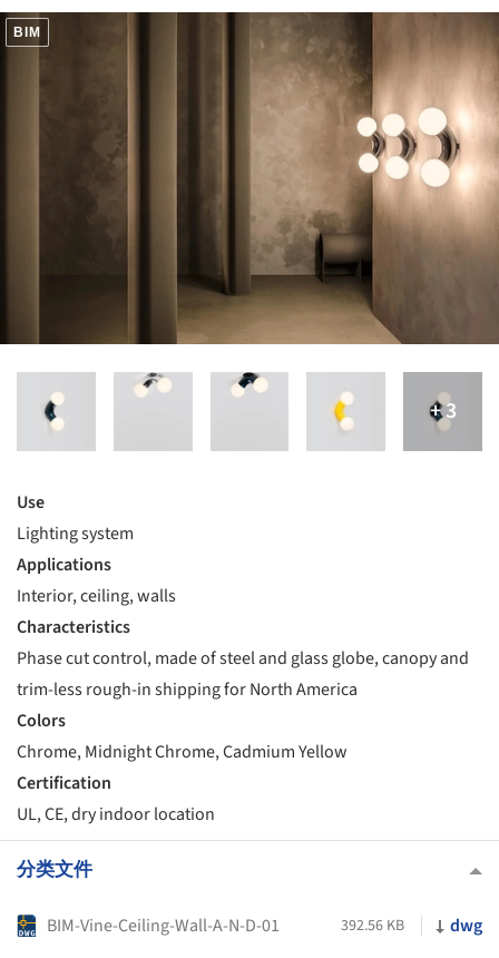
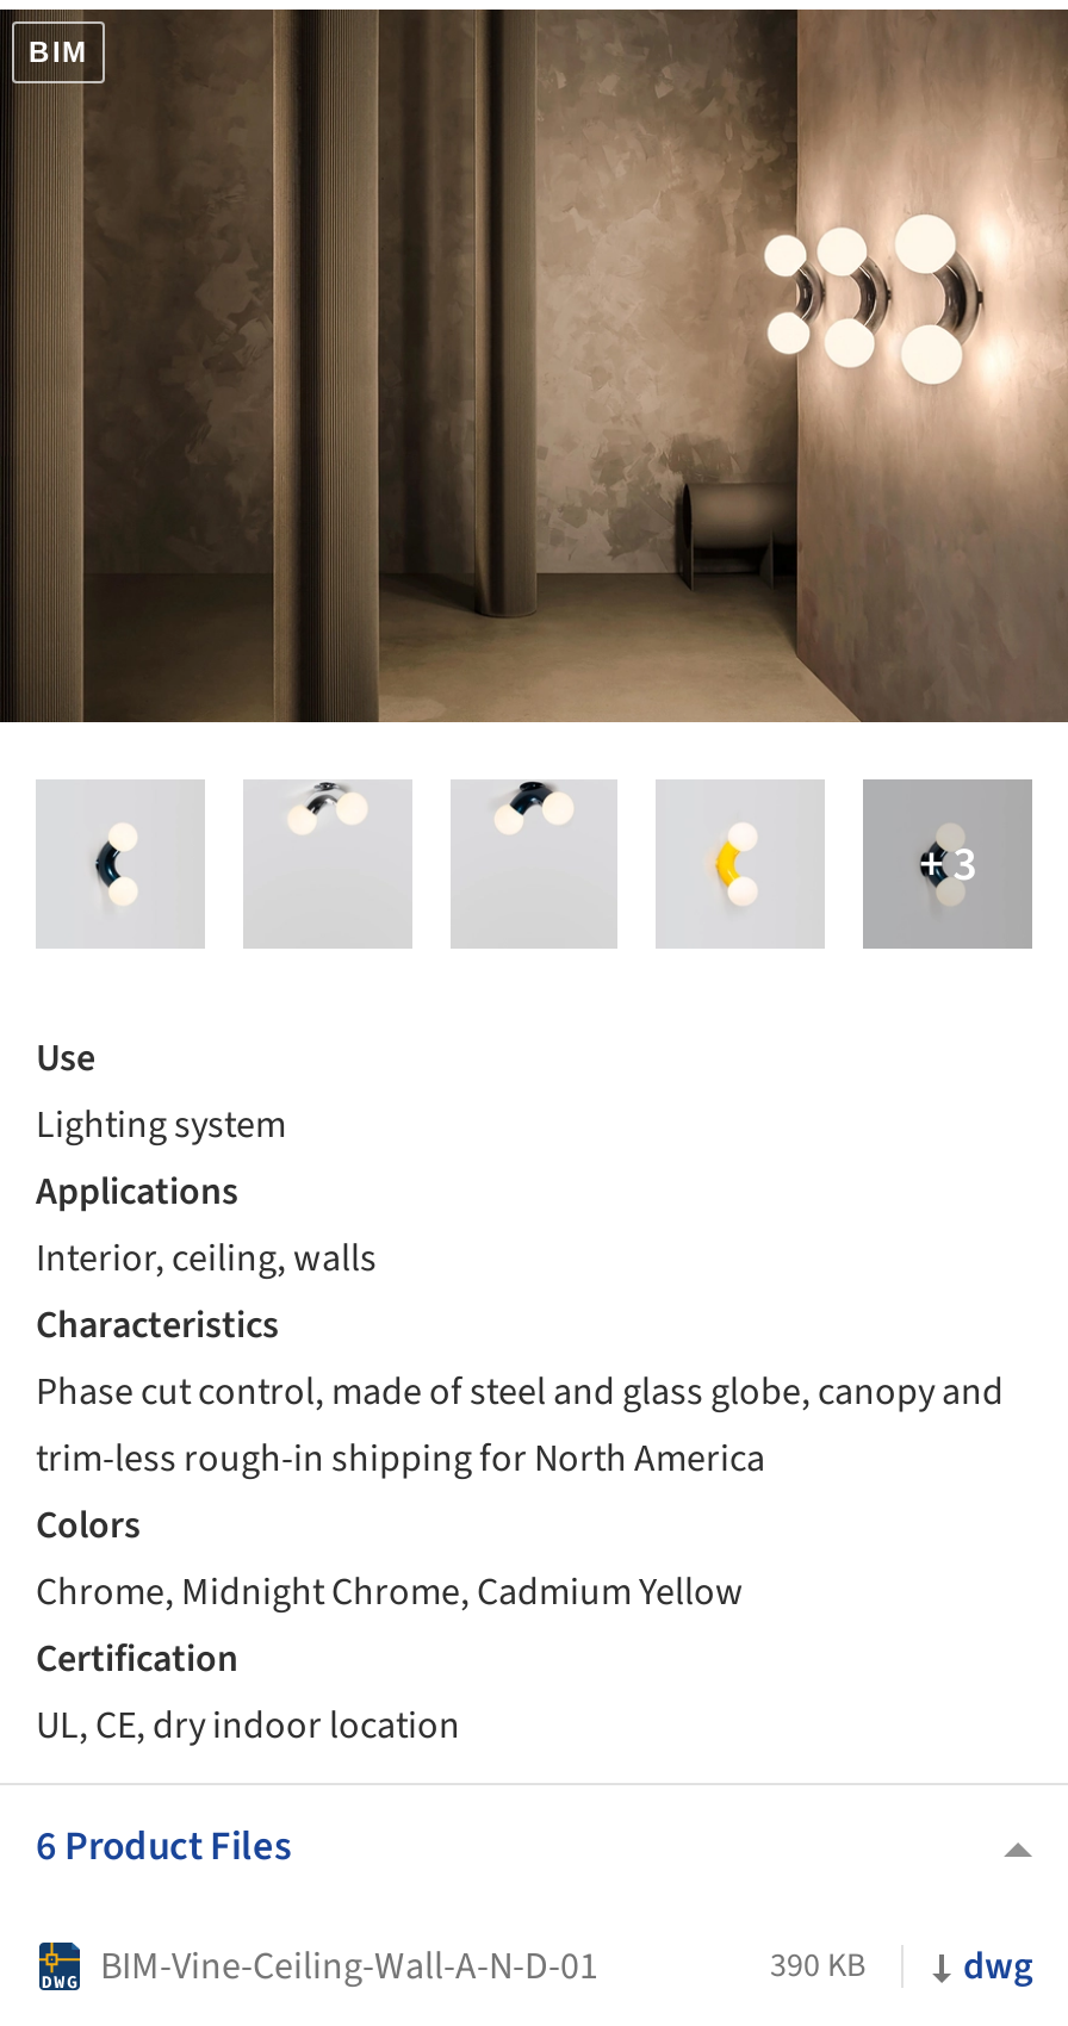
- 分类文件
+ 6 Product Files

- 392.56 KB
+ 390 KB
